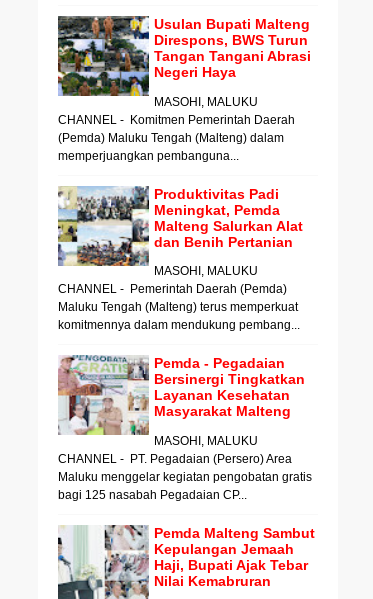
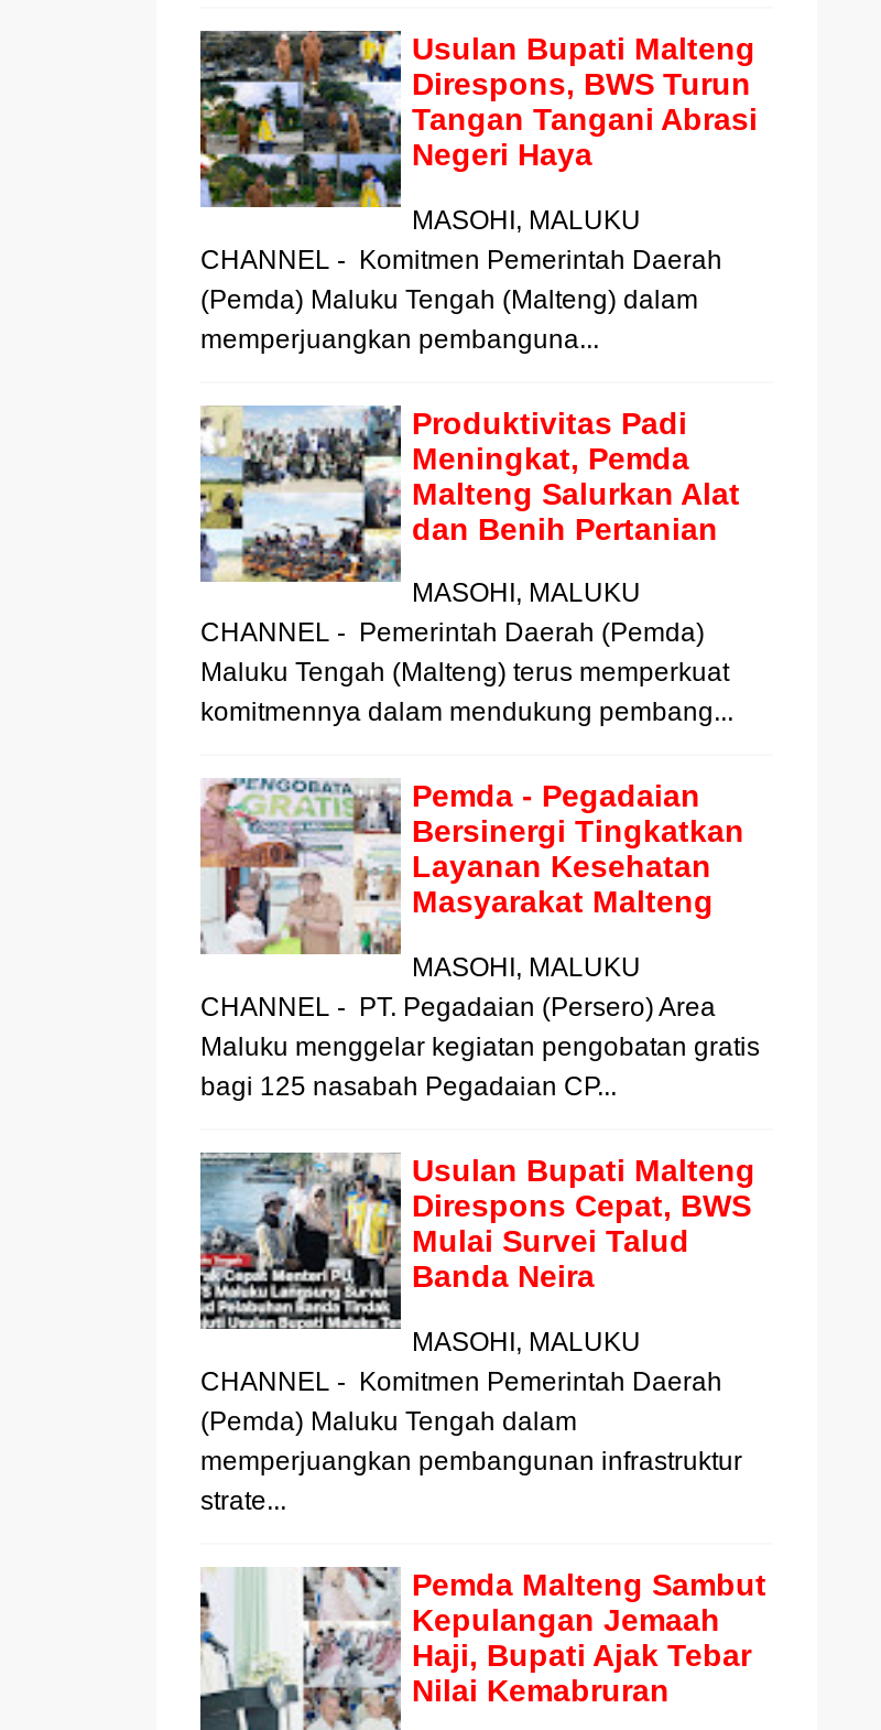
+ [image]
+ Usulan Bupati Malteng
+ Direspons Cepat, BWS
+ Mulai Survei Talud
+ Banda Neira
+ MASOHI, MALUKU
+ CHANNEL - Komitmen Pemerintah Daerah
+ (Pemda) Maluku Tengah dalam
+ memperjuangkan pembangunan infrastruktur
+ strate...
